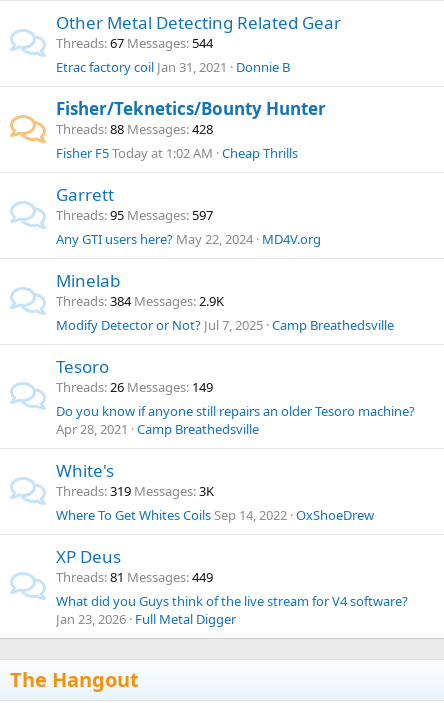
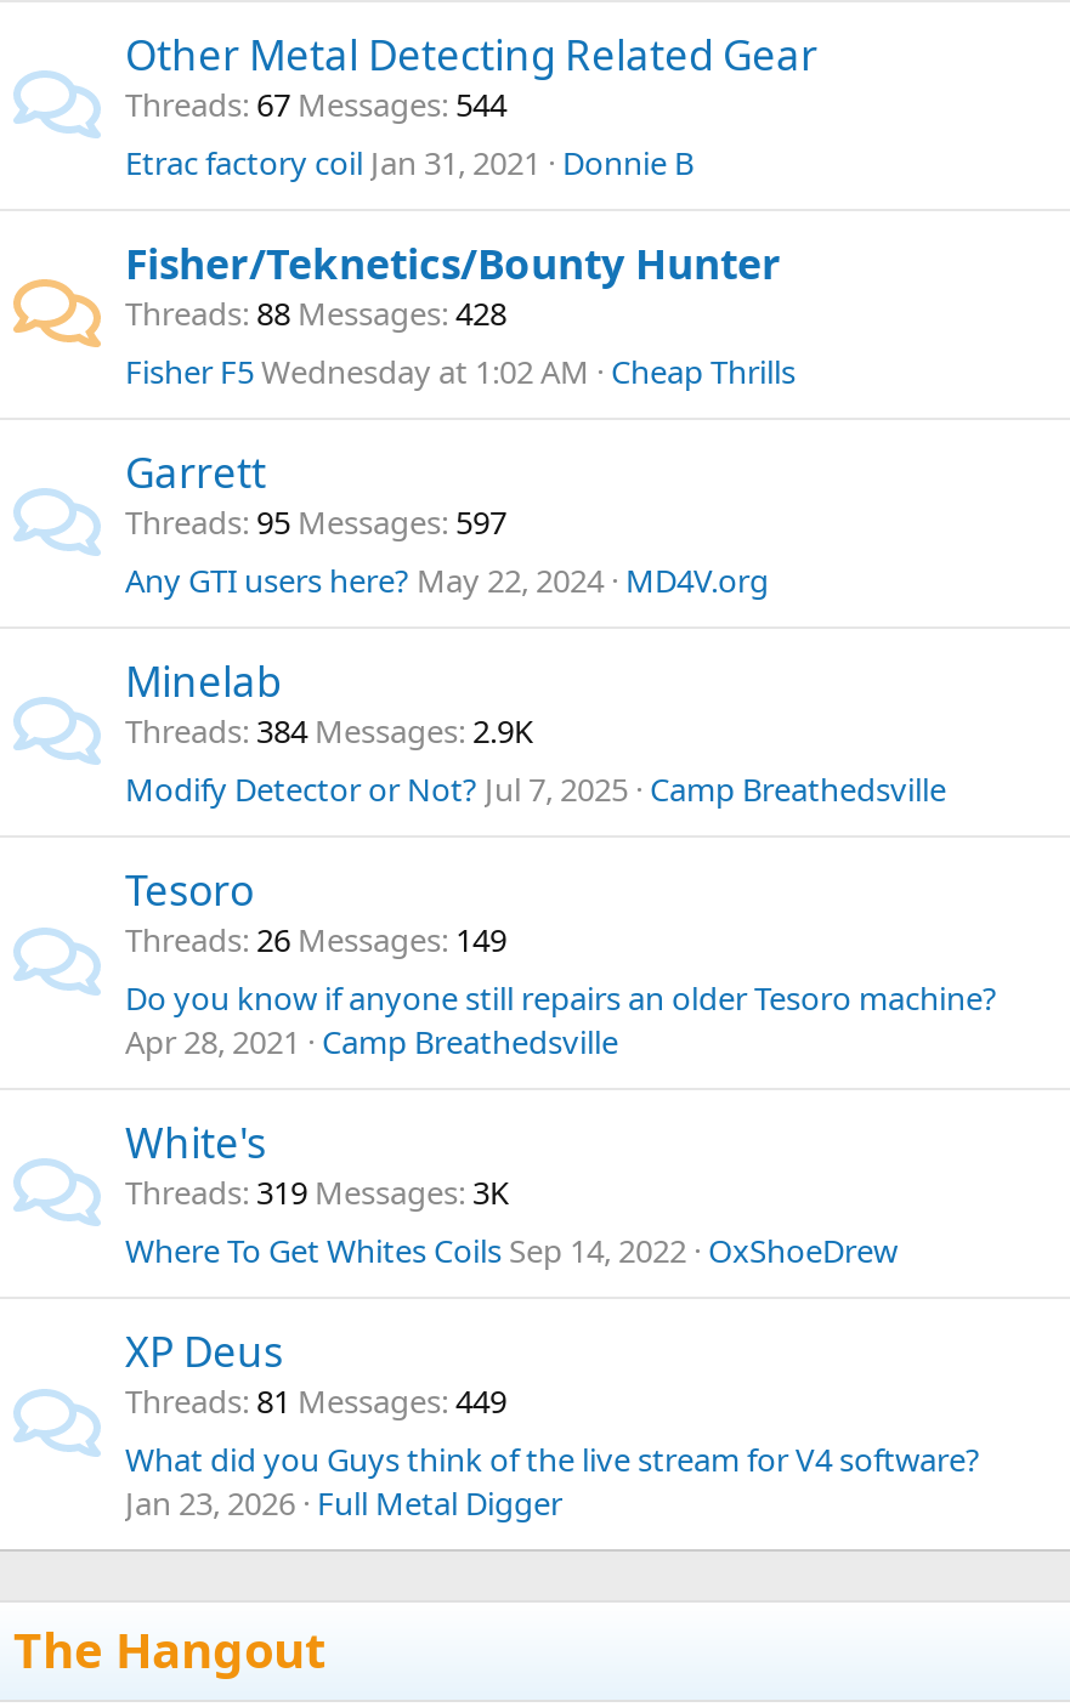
- Fisher F5 Today at 1:02 AM Cheap Thrills
+ Fisher F5 Wednesday at 1:02 AM Cheap Thrills
